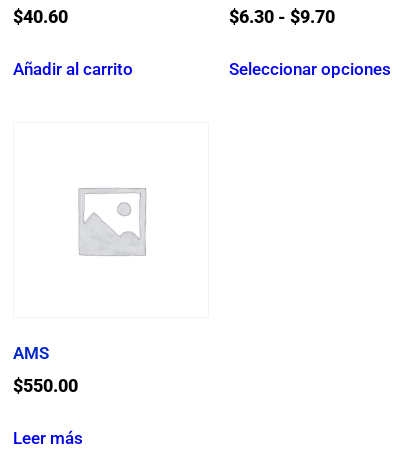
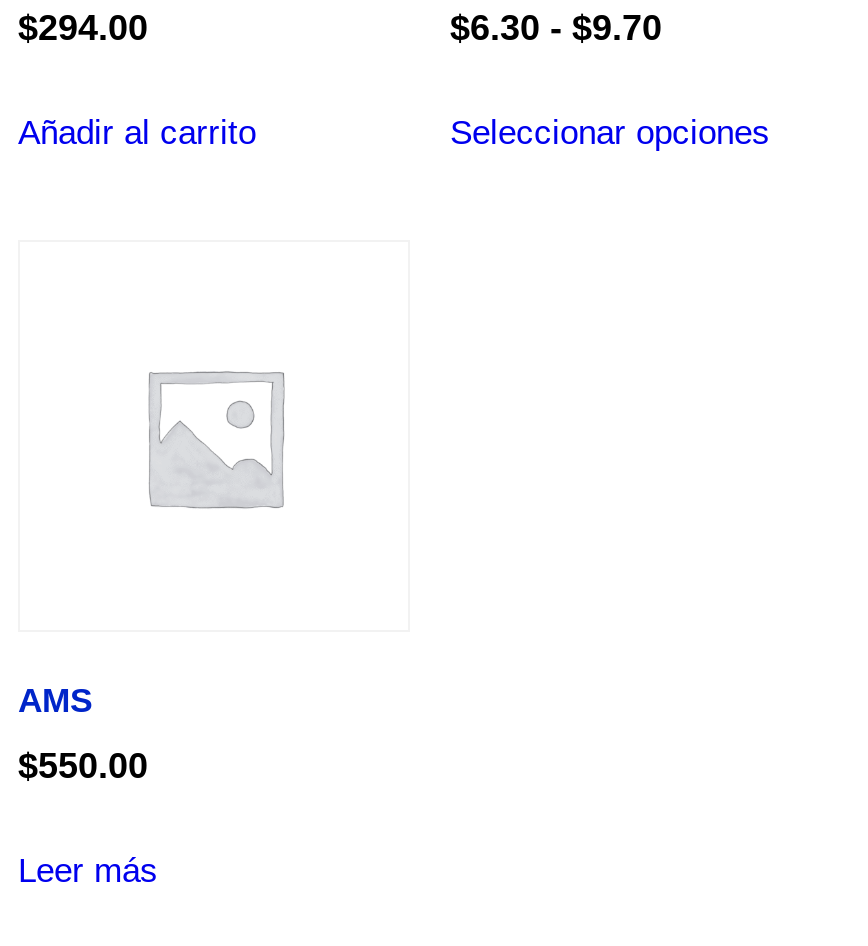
- $40.60
+ $294.00
